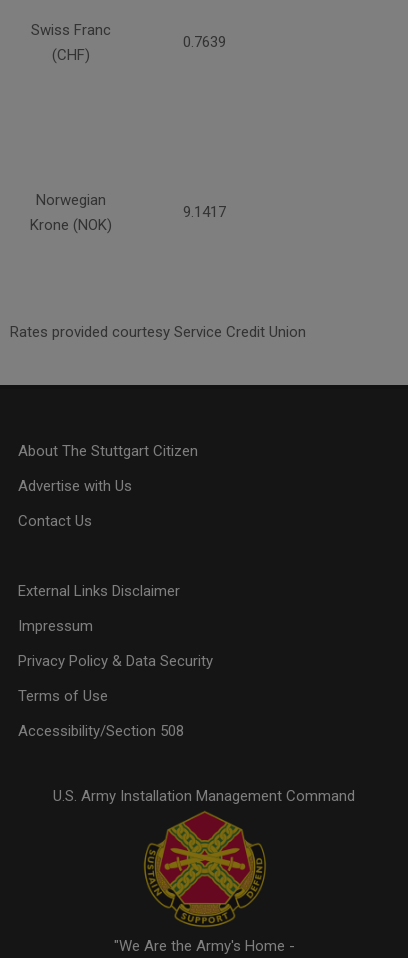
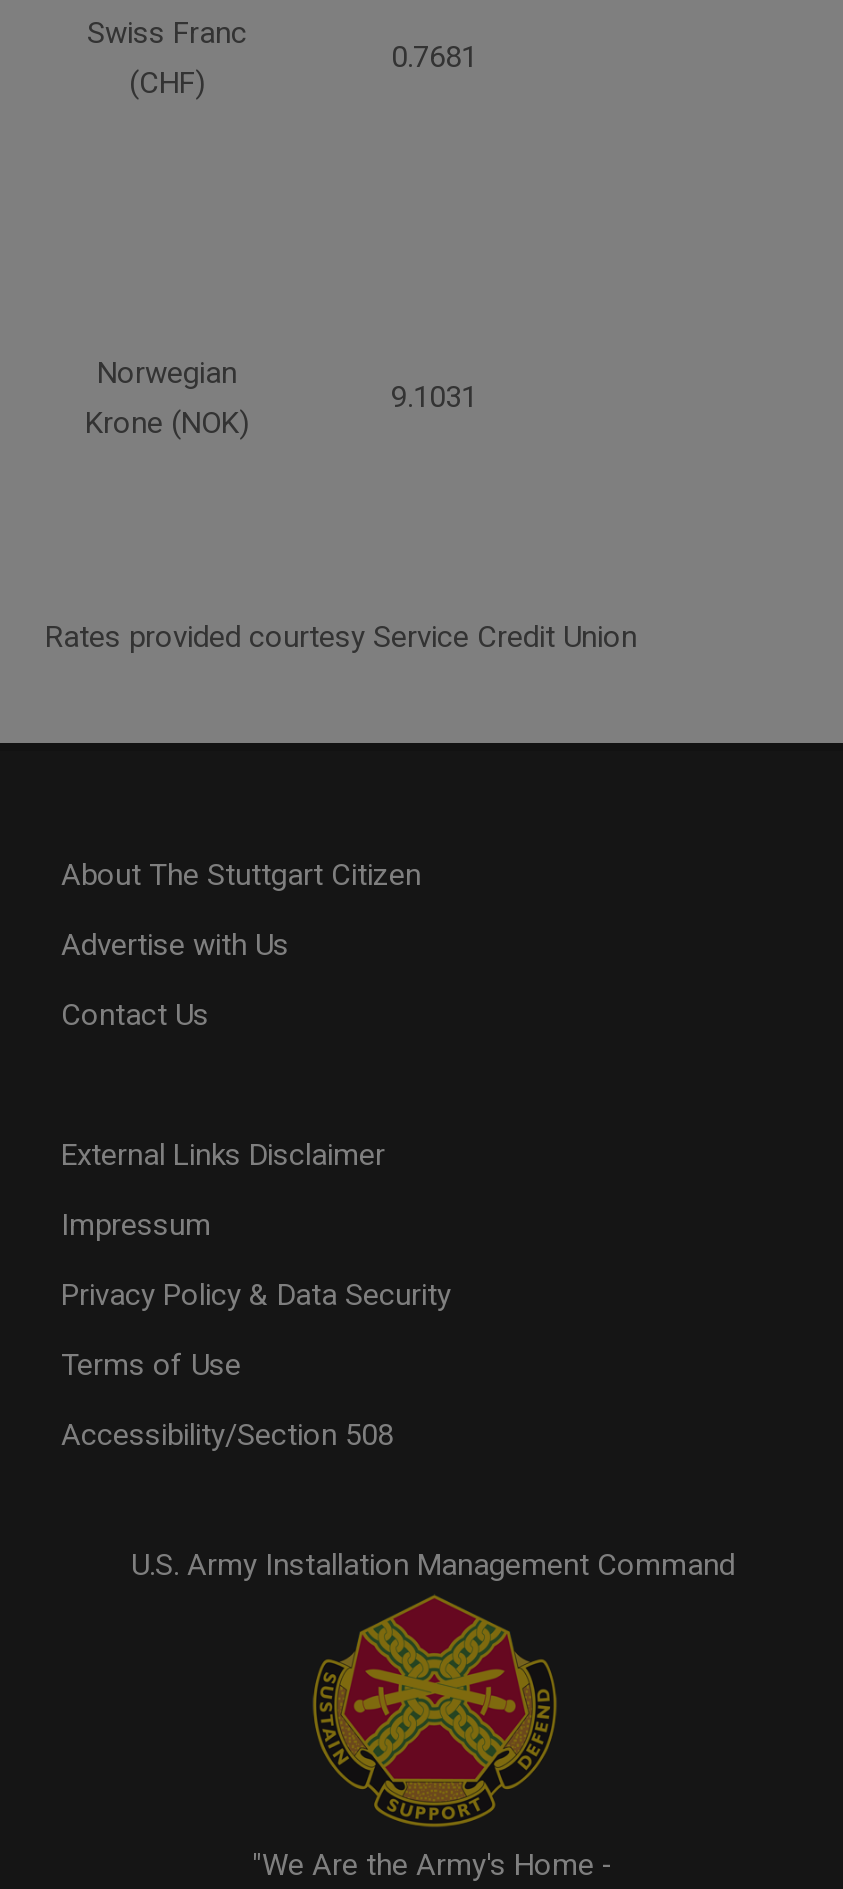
- 0.7639
+ 0.7681

- 9.1417
+ 9.1031
